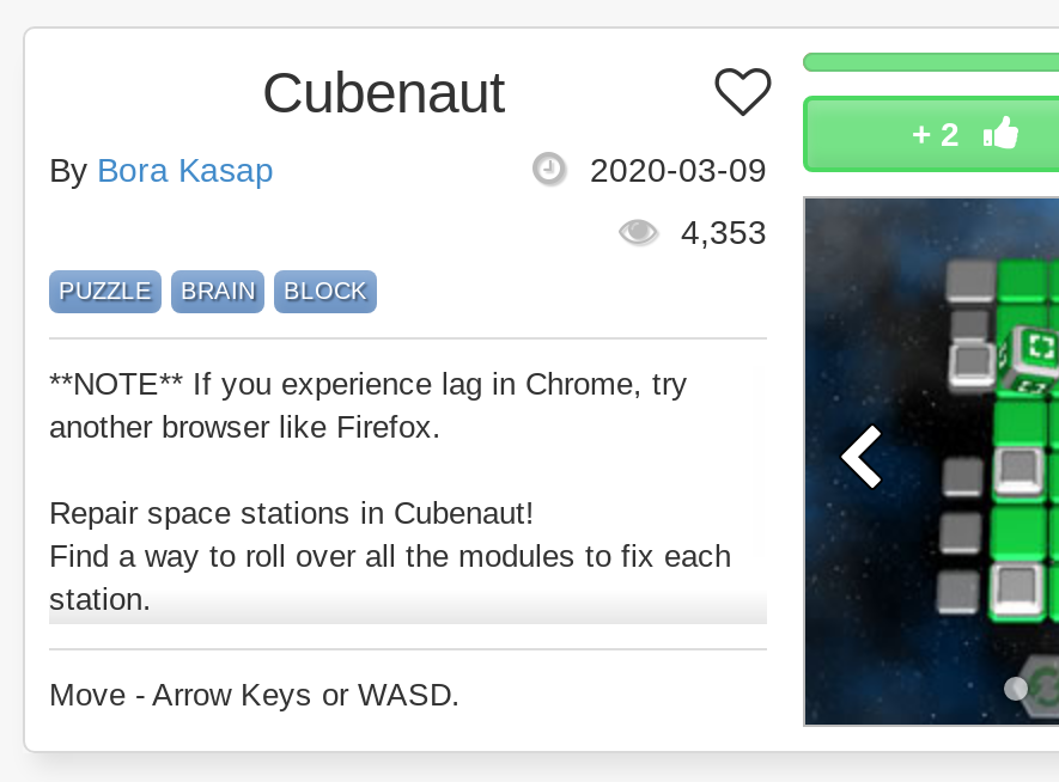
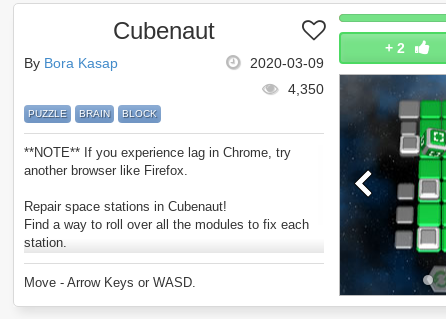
- 4,353
+ 4,350
